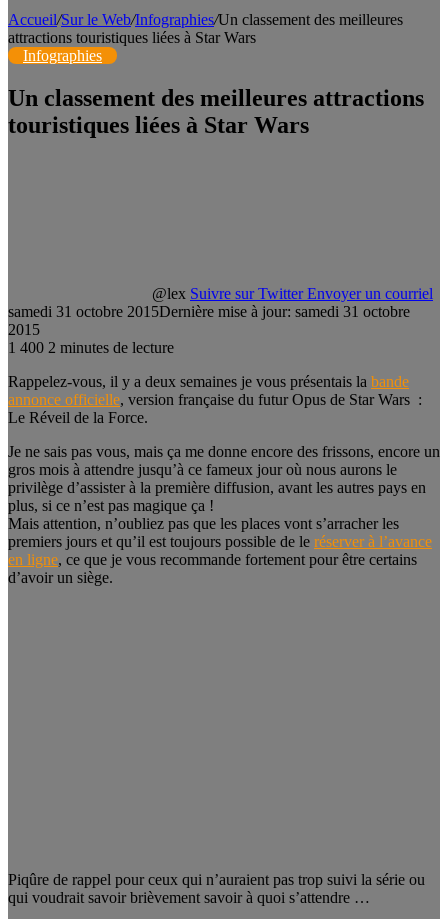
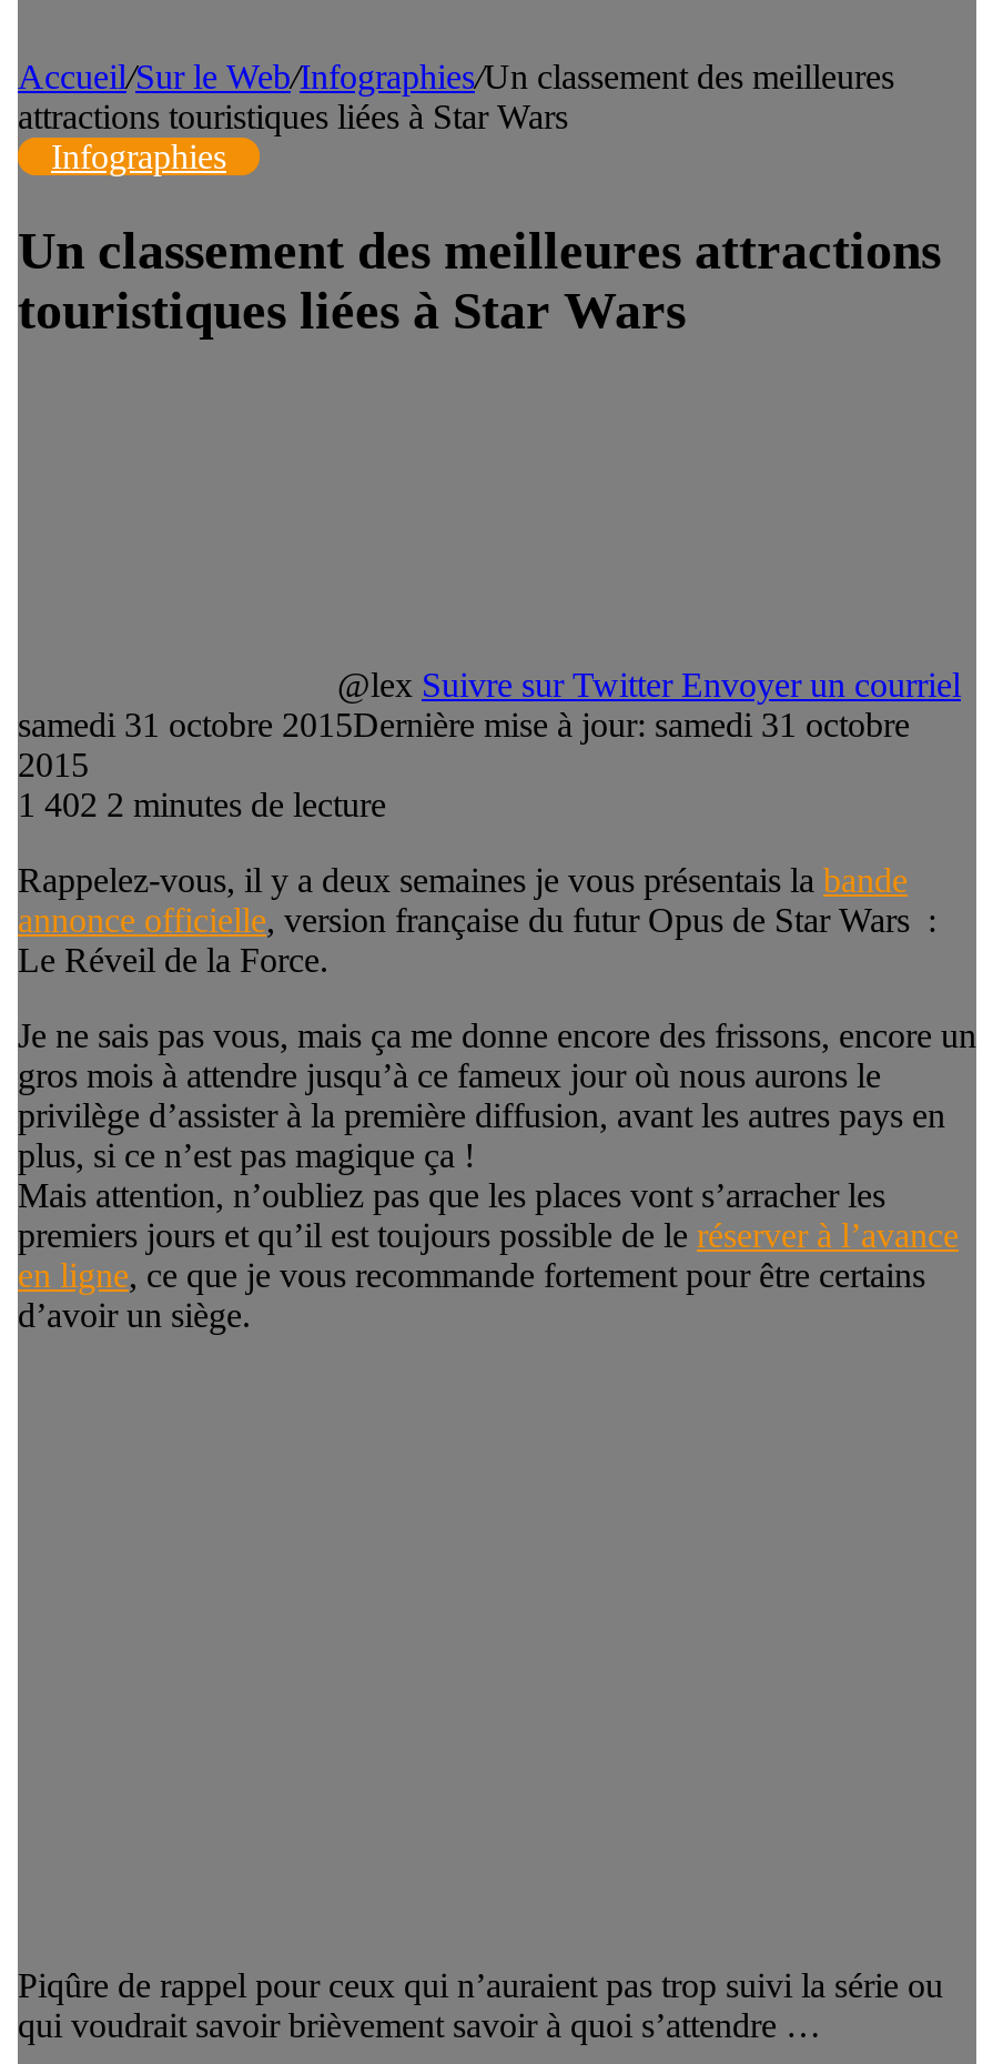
- 1 400 2 minutes de lecture
+ 1 402 2 minutes de lecture
